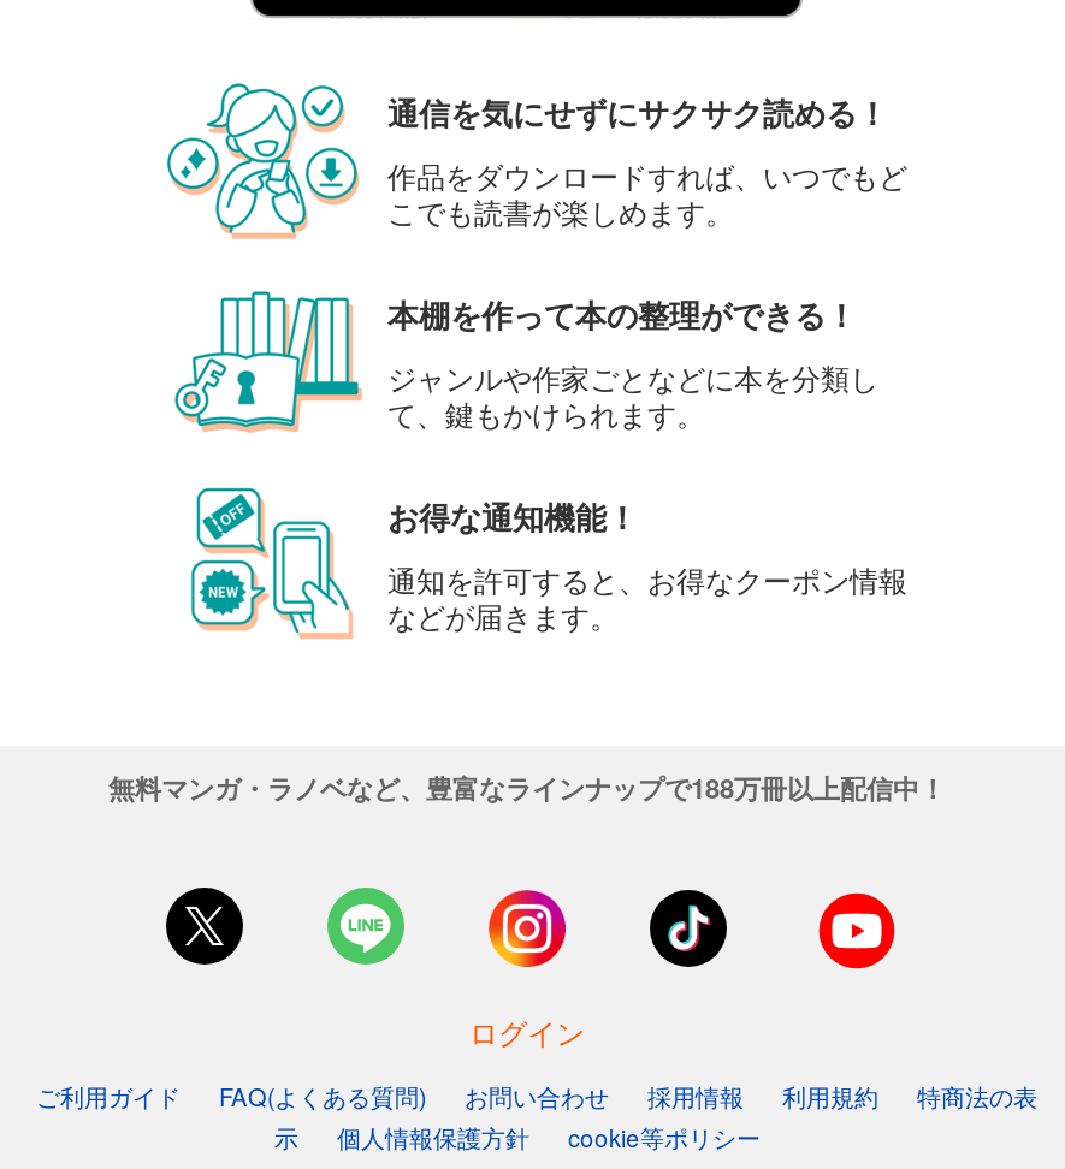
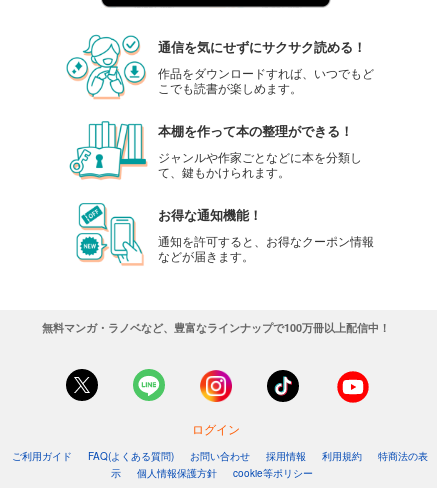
- 無料マンガ・ラノベなど、豊富なラインナップで188万冊以上配信中！
+ 無料マンガ・ラノベなど、豊富なラインナップで100万冊以上配信中！
